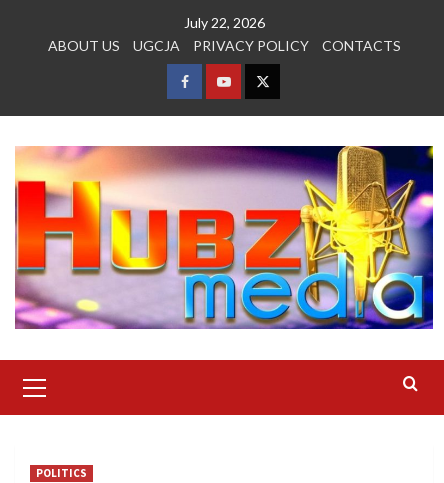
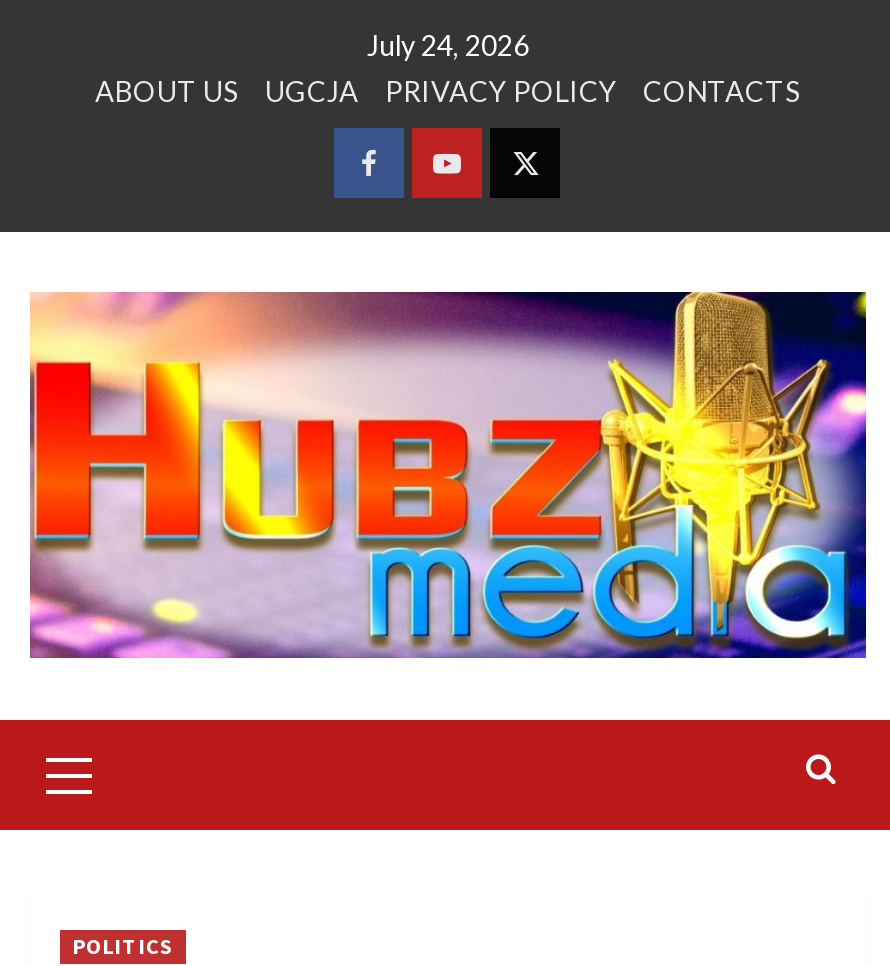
- July 22, 2026
+ July 24, 2026
